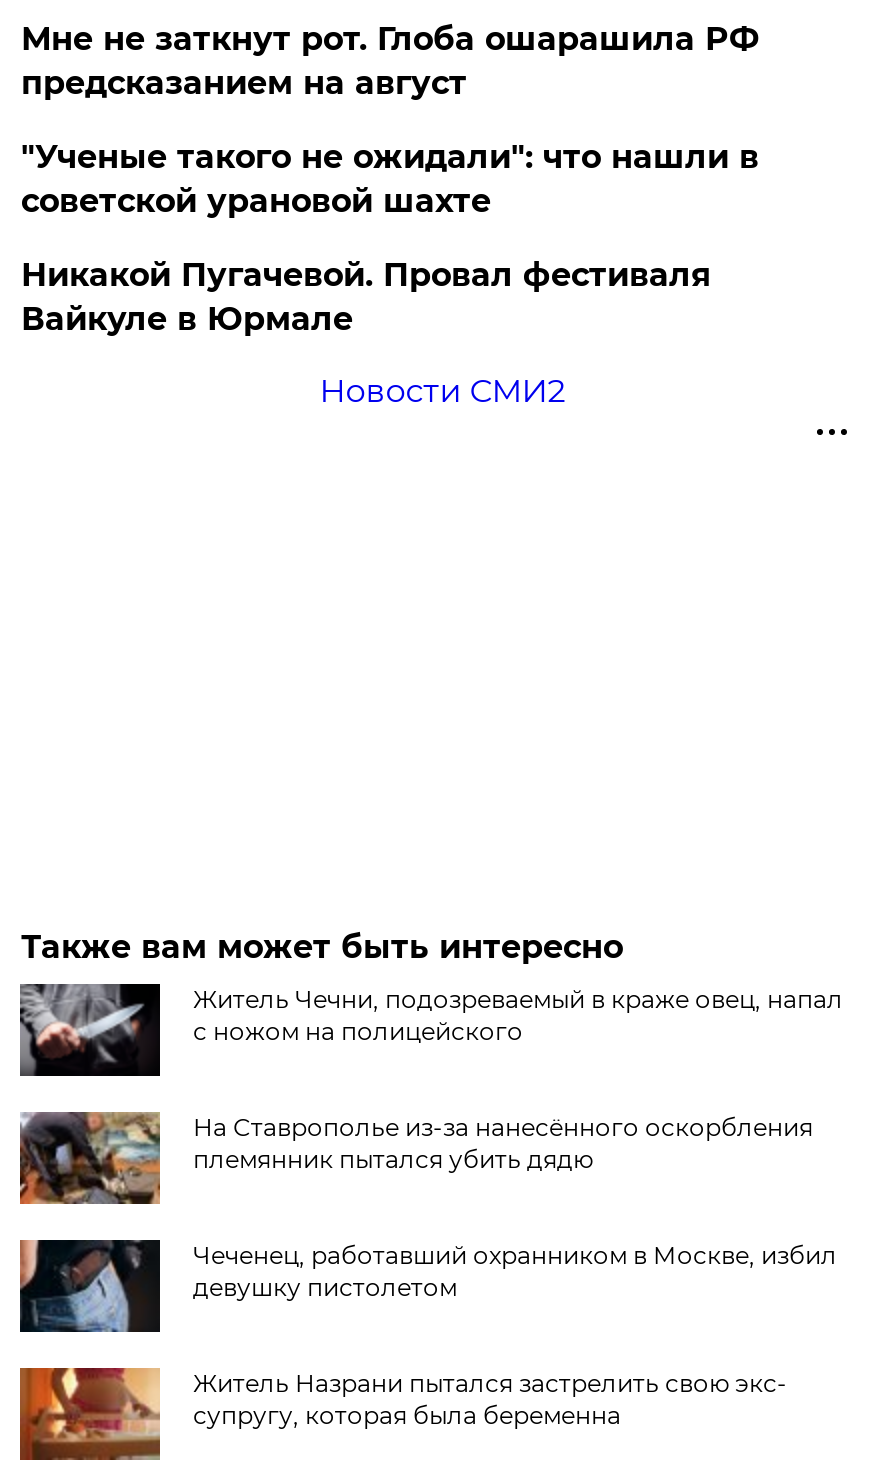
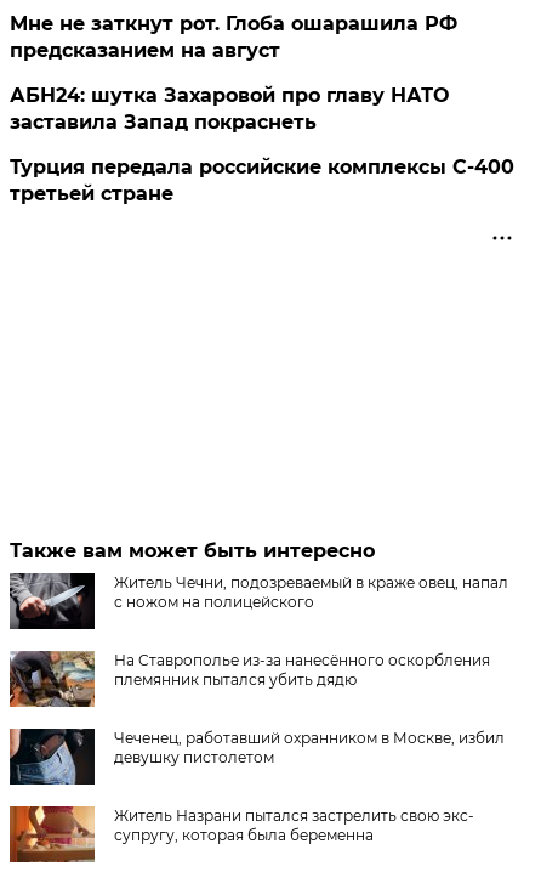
- "Ученые такого не ожидали": что нашли в
- советской урановой шахте
- Никакой Пугачевой. Провал фестиваля
- Вайкуле в Юрмале
- Новости СМИ2
+ АБН24: шутка Захаровой про главу НАТО
+ заставила Запад покраснеть
+ Турция передала российские комплексы С-400
+ третьей стране
